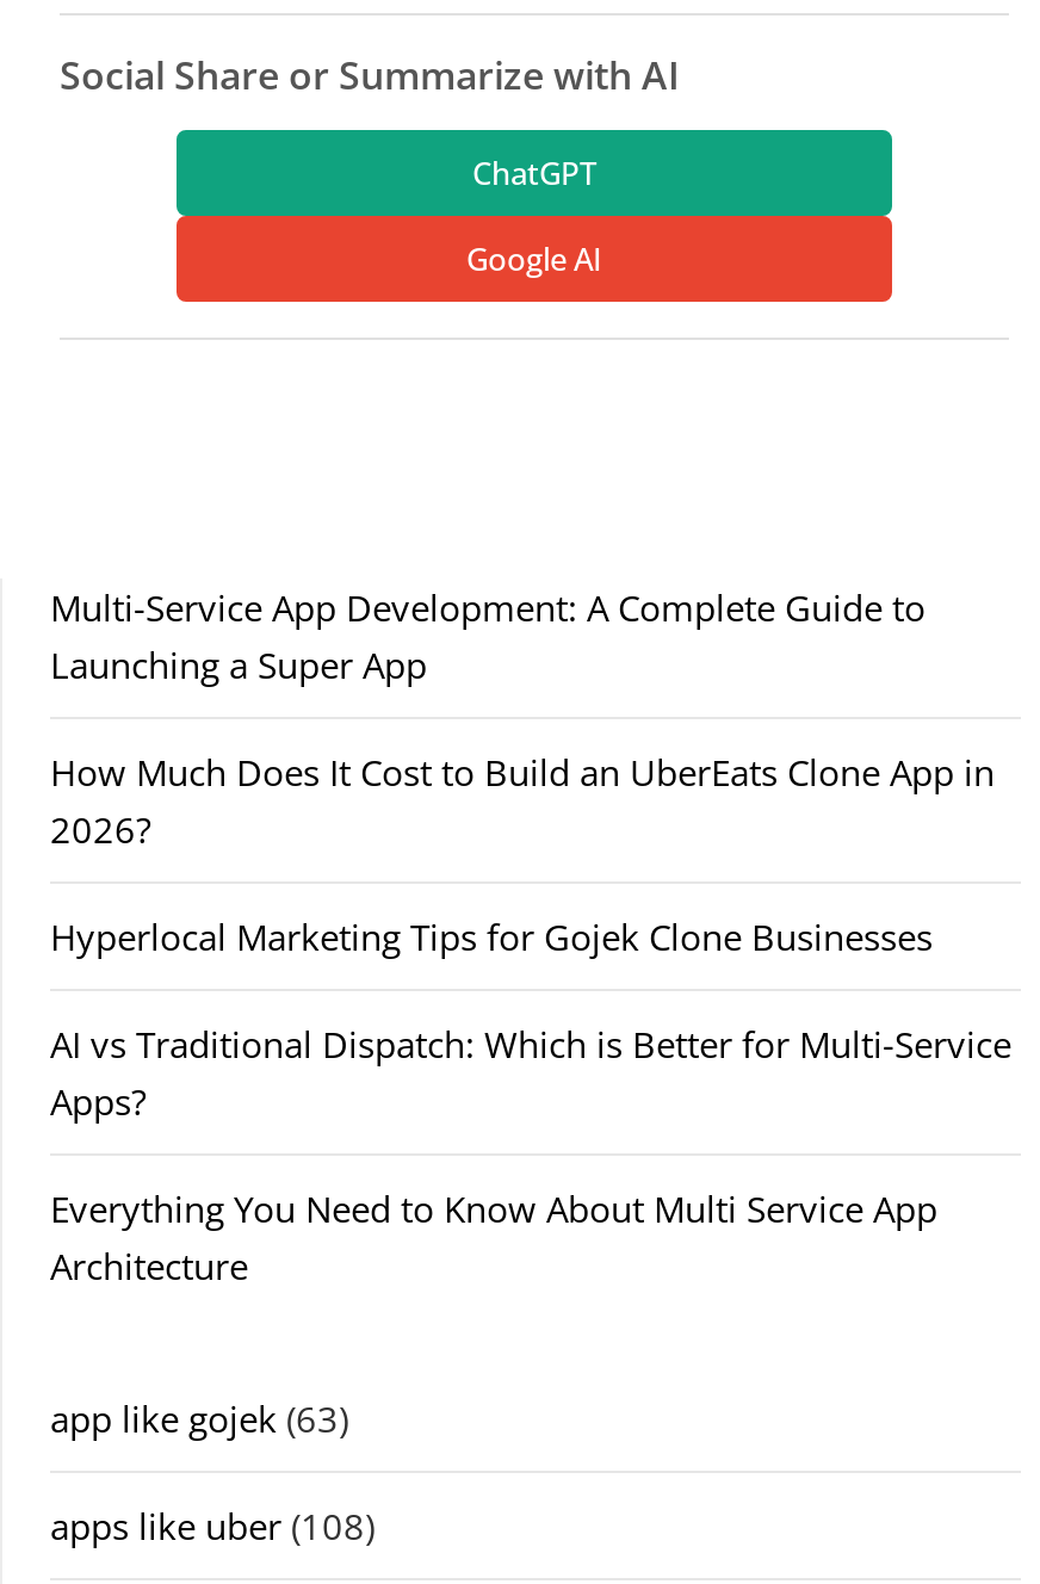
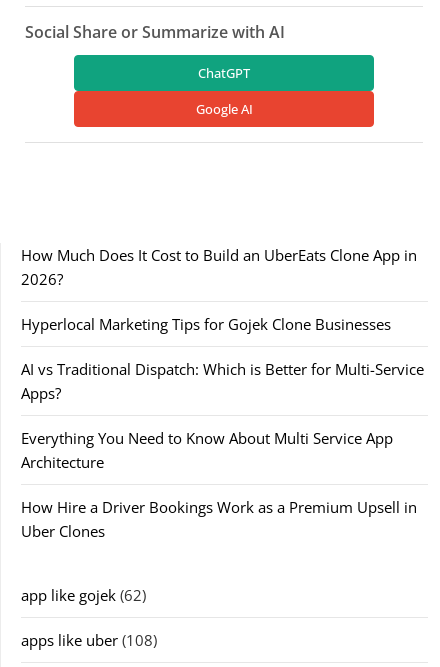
- Multi-Service App Development: A Complete Guide to
- Launching a Super App

moved up: How Much Does It Cost to Build an UberEats Clone App in | 2026? | Hyperlocal Marketing Tips for Gojek Clone Businesses | AI vs Traditional Dispatch: Which is Better for Multi-Service | Apps? | Everything You Need to Know About Multi Service App | Architecture

- app like gojek (63)
+ How Hire a Driver Bookings Work as a Premium Upsell in
+ Uber Clones
+ app like gojek (62)
